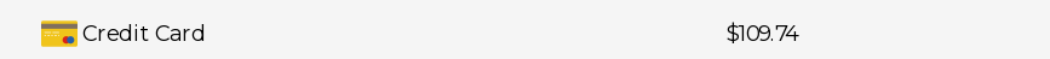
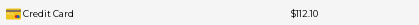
- $109.74
+ $112.10
